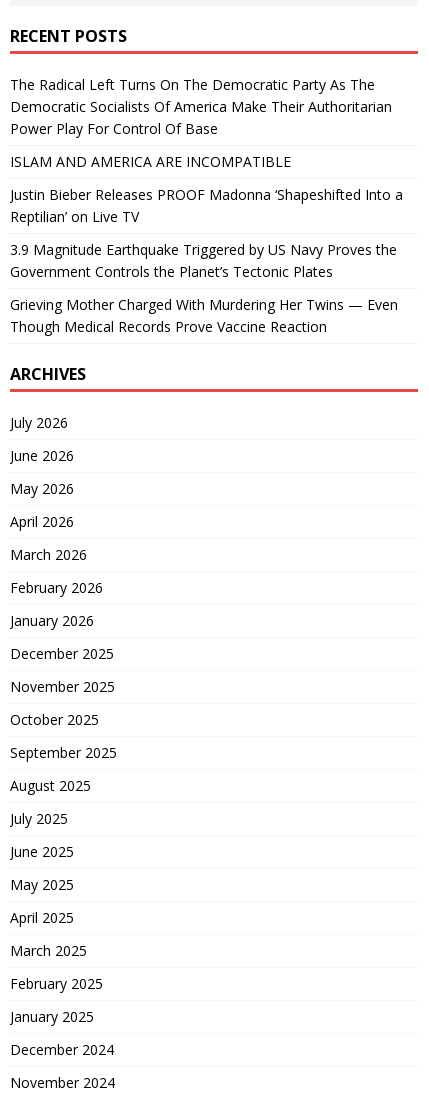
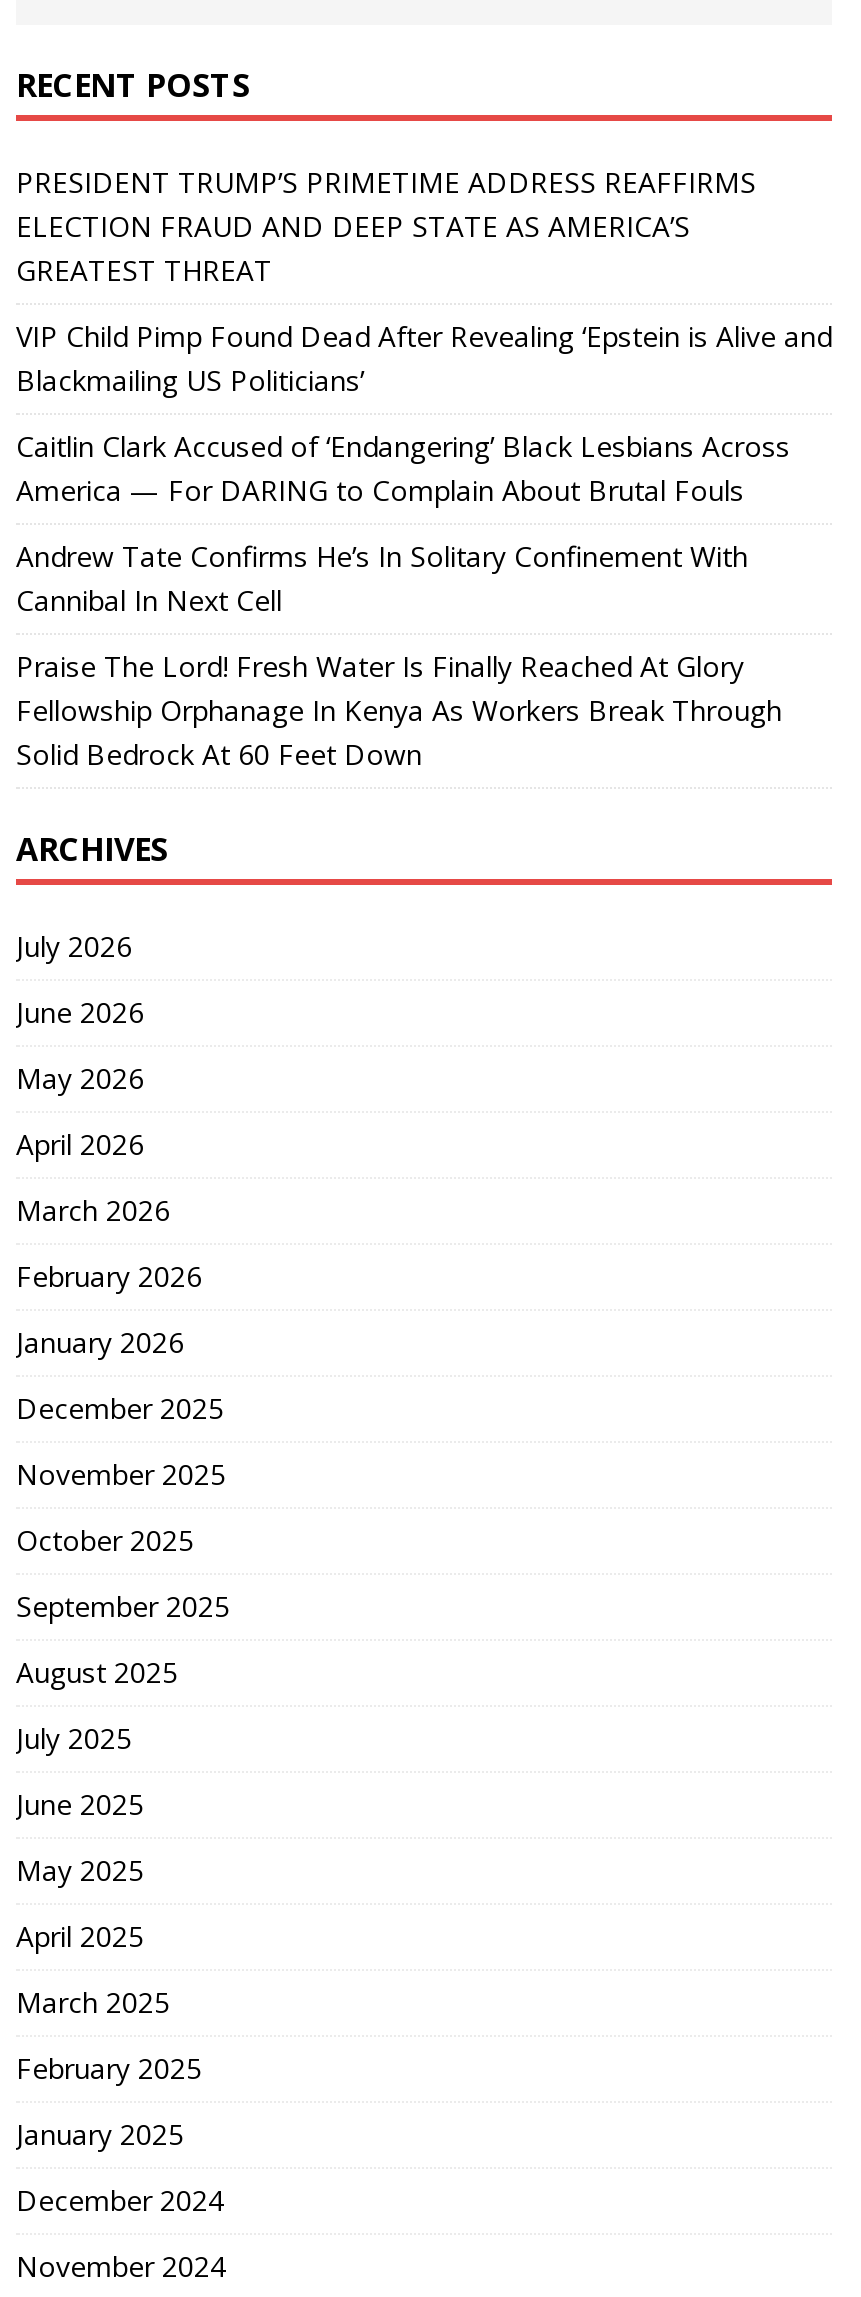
- The Radical Left Turns On The Democratic Party As The
- Democratic Socialists Of America Make Their Authoritarian
- Power Play For Control Of Base
+ PRESIDENT TRUMP’S PRIMETIME ADDRESS REAFFIRMS
+ ELECTION FRAUD AND DEEP STATE AS AMERICA’S
+ GREATEST THREAT

- ISLAM AND AMERICA ARE INCOMPATIBLE
+ VIP Child Pimp Found Dead After Revealing ‘Epstein is Alive and
+ Blackmailing US Politicians’

- Justin Bieber Releases PROOF Madonna ‘Shapeshifted Into a
- Reptilian’ on Live TV
+ Caitlin Clark Accused of ‘Endangering’ Black Lesbians Across
+ America — For DARING to Complain About Brutal Fouls

- 3.9 Magnitude Earthquake Triggered by US Navy Proves the
- Government Controls the Planet’s Tectonic Plates
+ Andrew Tate Confirms He’s In Solitary Confinement With
+ Cannibal In Next Cell

- Grieving Mother Charged With Murdering Her Twins — Even
- Though Medical Records Prove Vaccine Reaction
+ Praise The Lord! Fresh Water Is Finally Reached At Glory
+ Fellowship Orphanage In Kenya As Workers Break Through
+ Solid Bedrock At 60 Feet Down
